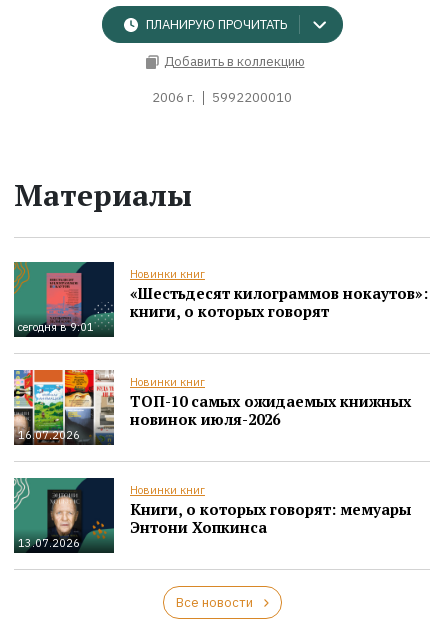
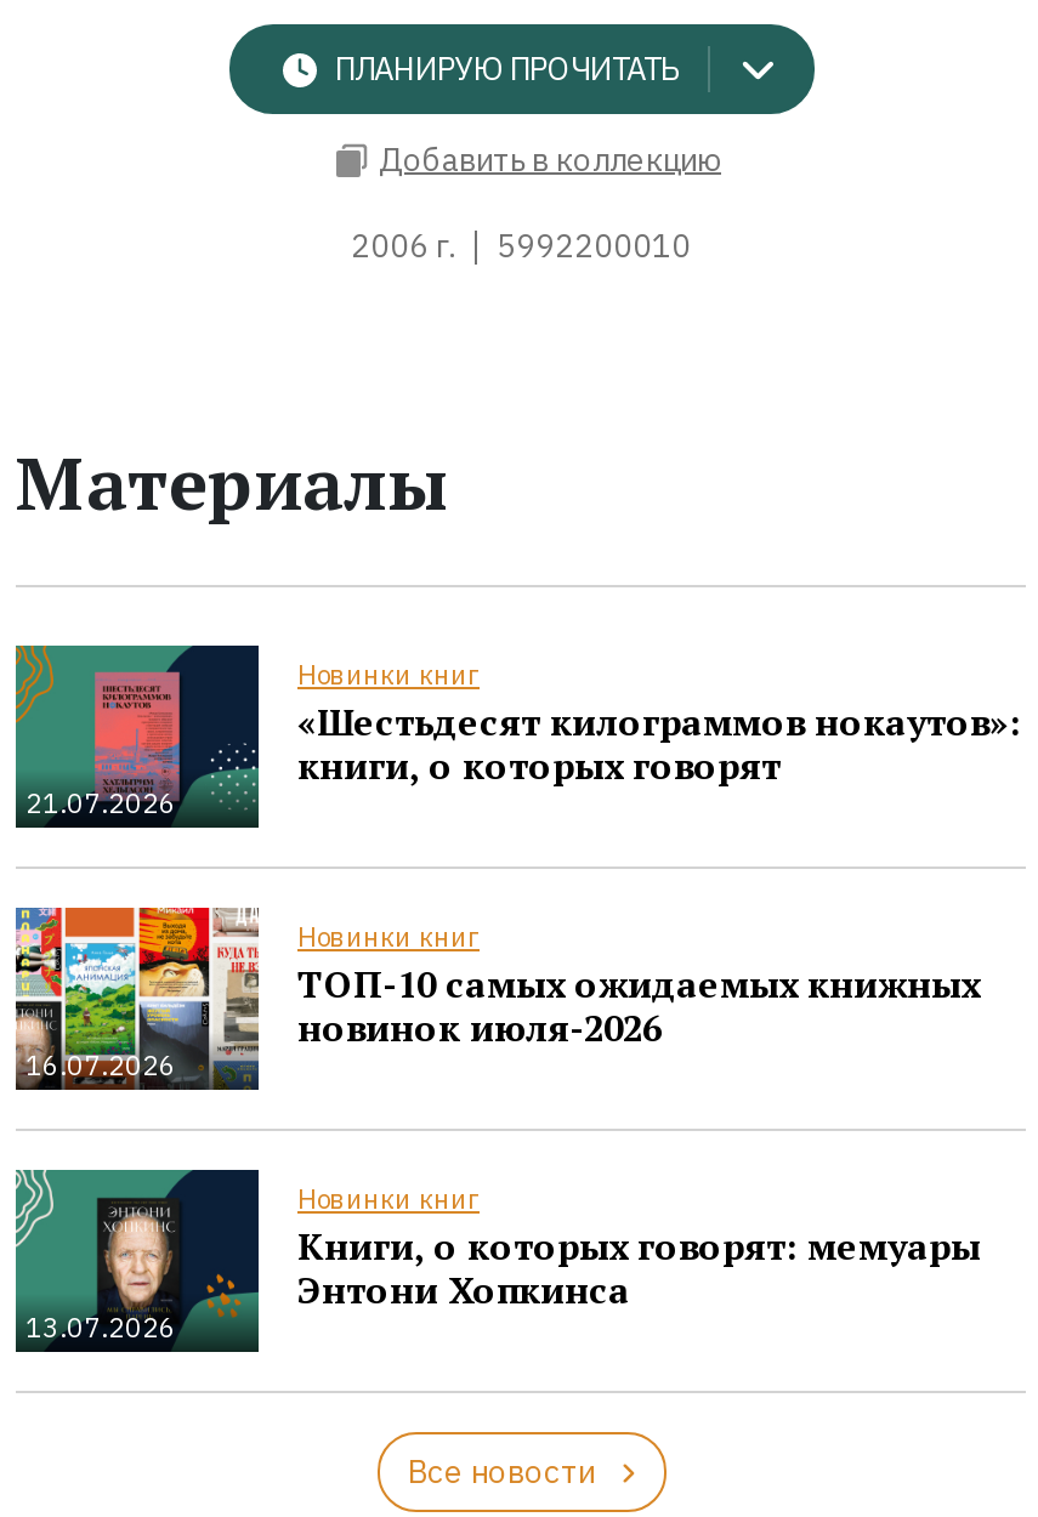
- сегодня в 9:01
+ 21.07.2026
